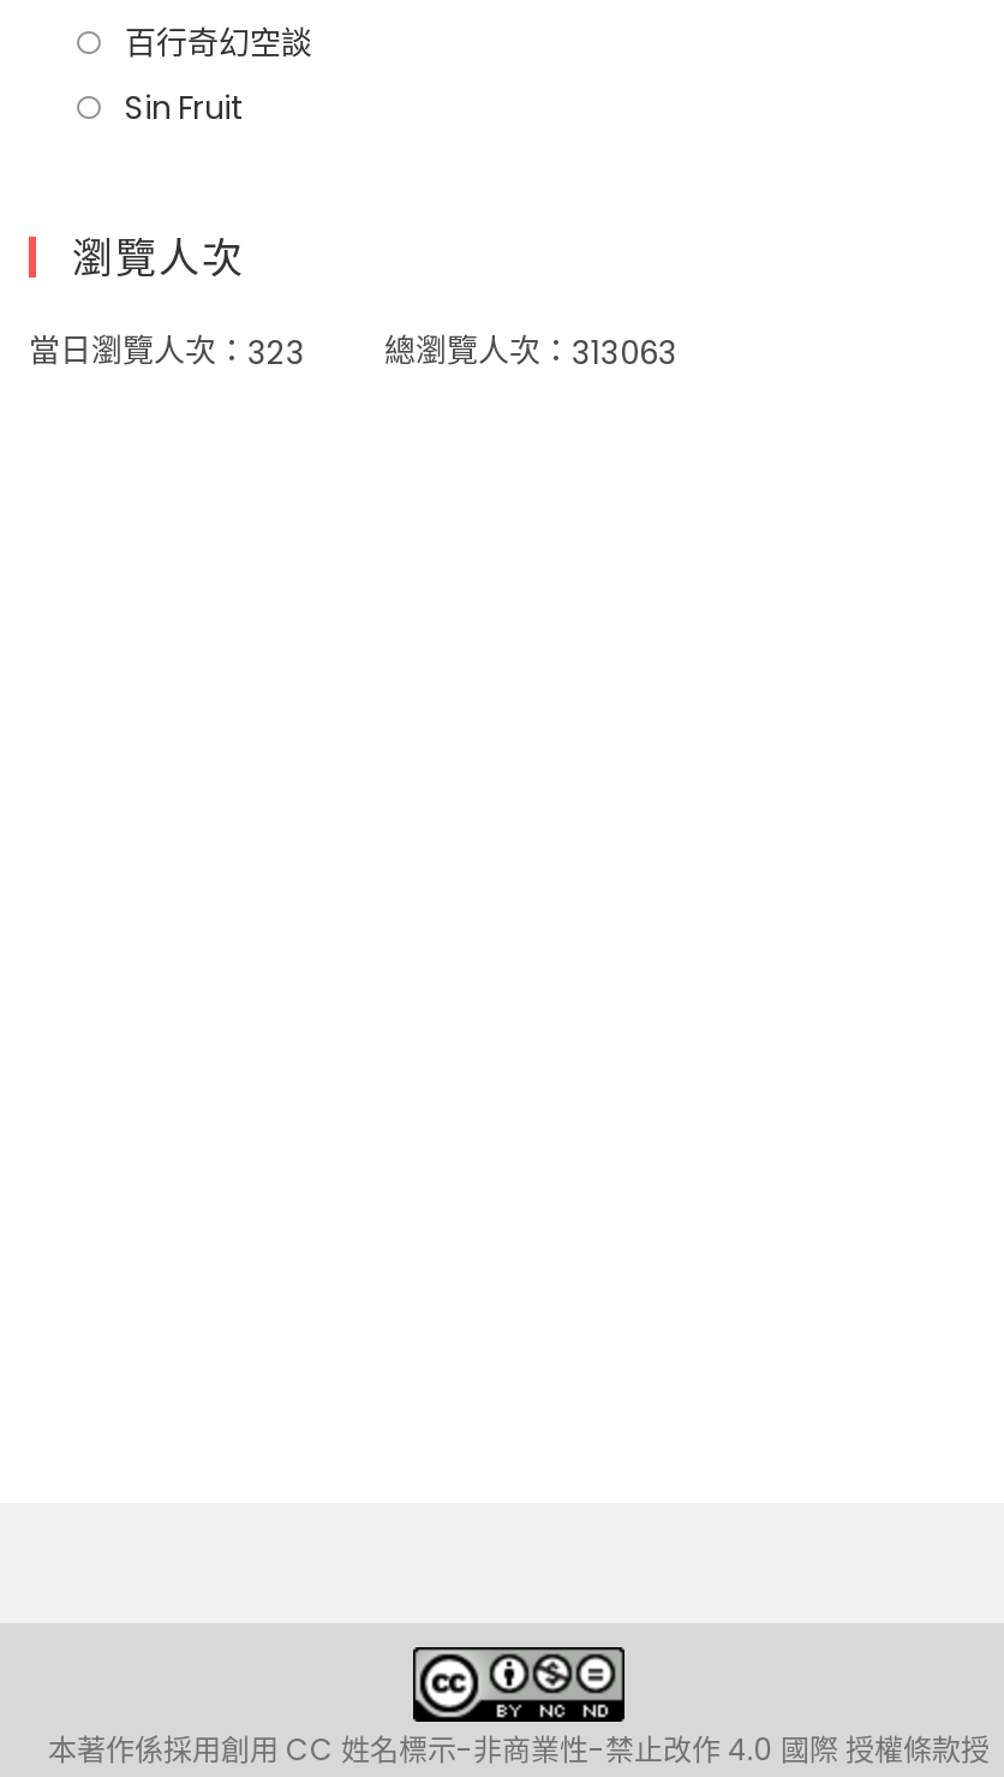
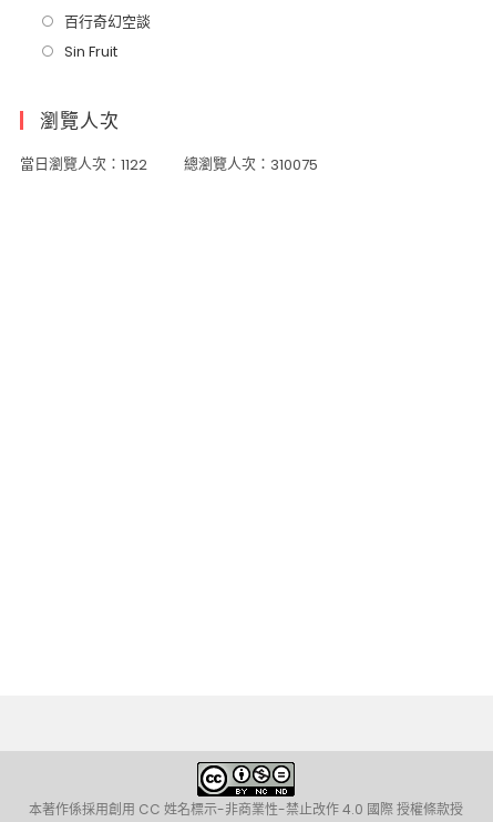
- 當日瀏覽人次：323
+ 當日瀏覽人次：1122

- 總瀏覽人次：313063
+ 總瀏覽人次：310075
